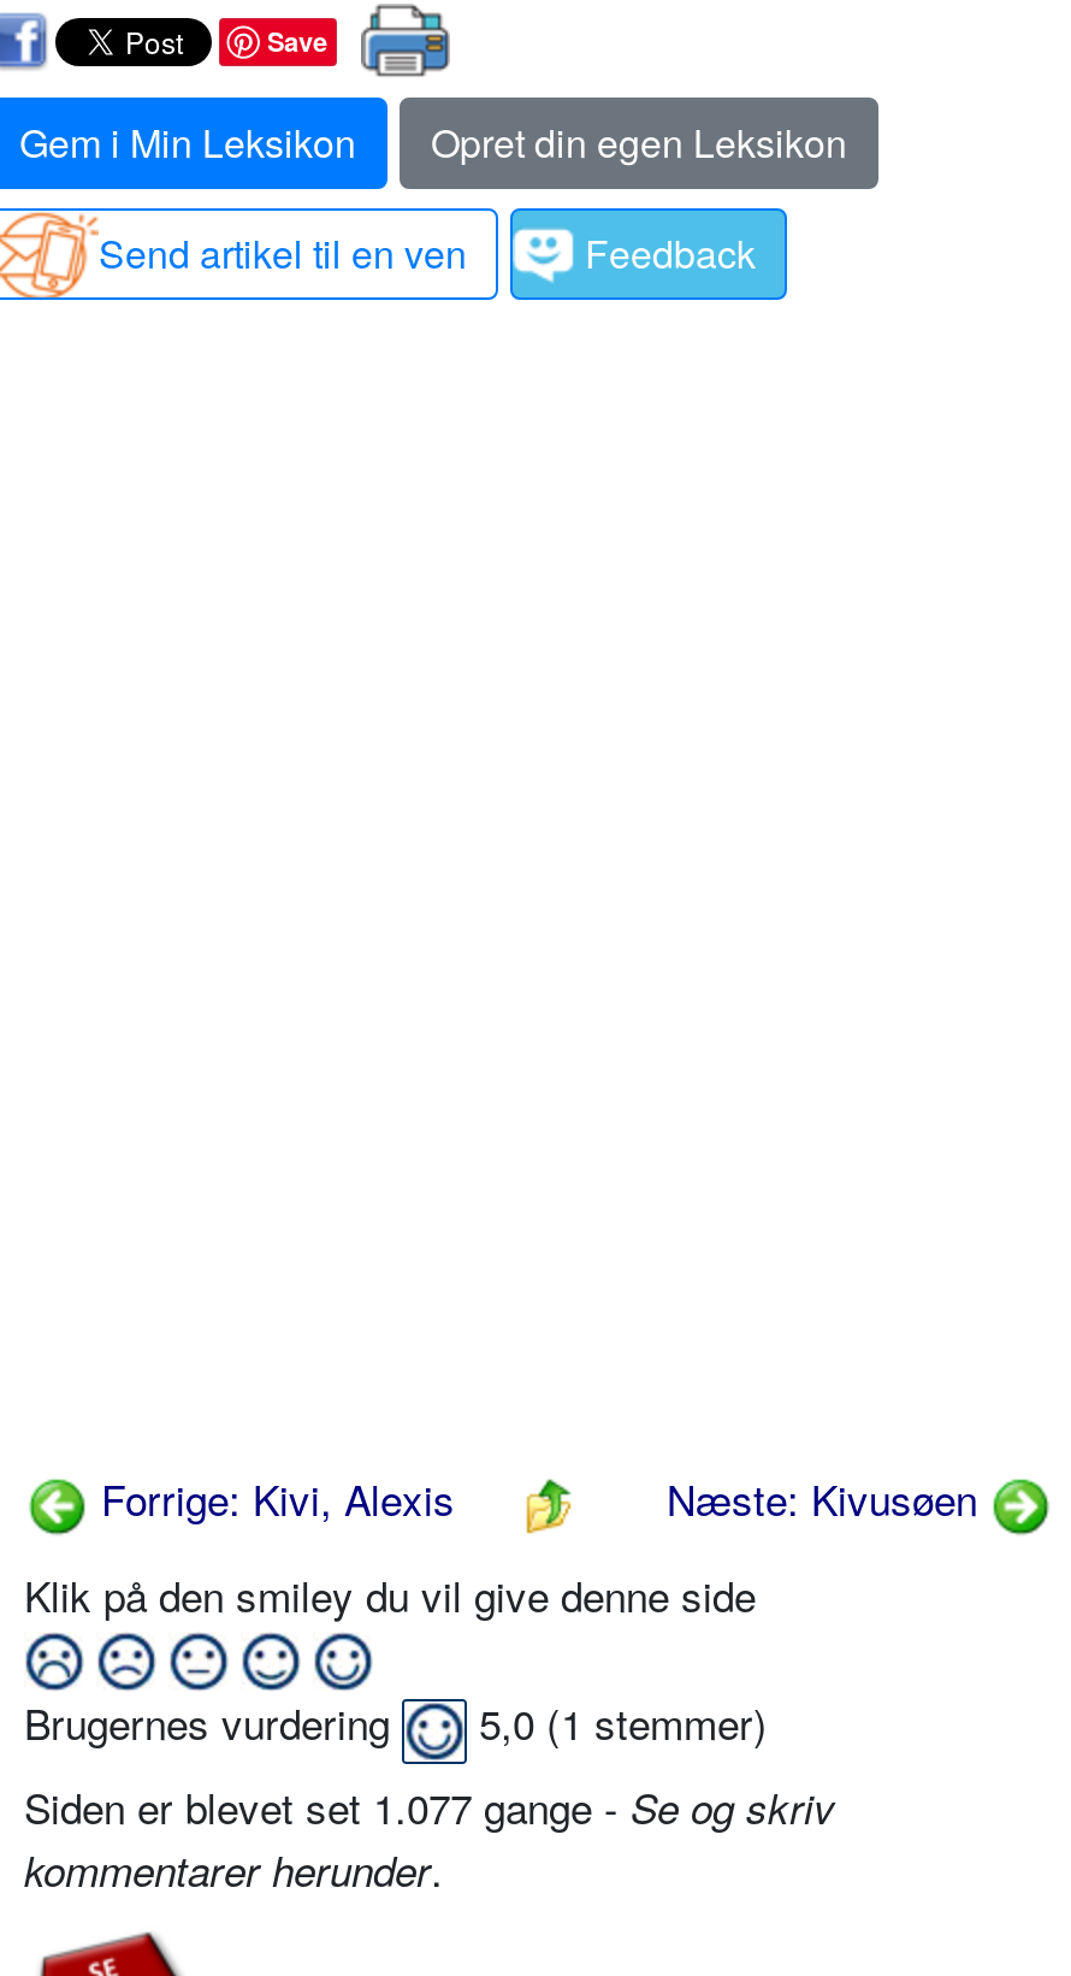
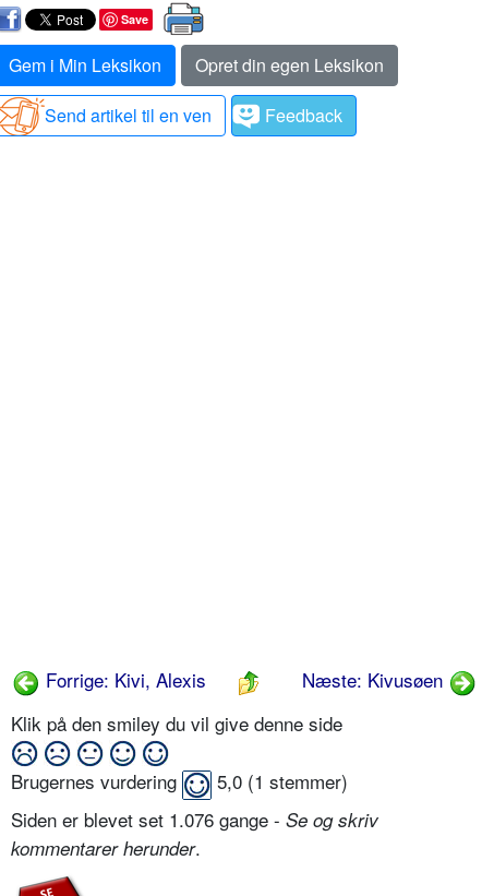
- Siden er blevet set 1.077 gange - Se og skriv
+ Siden er blevet set 1.076 gange - Se og skriv
